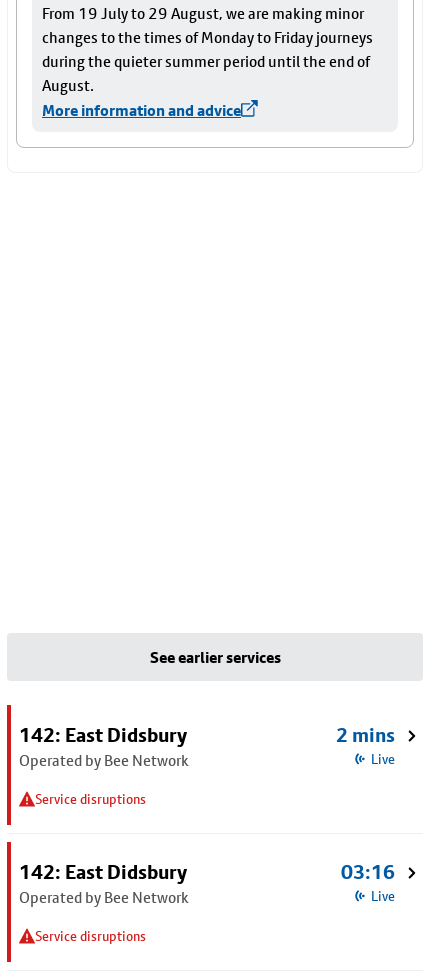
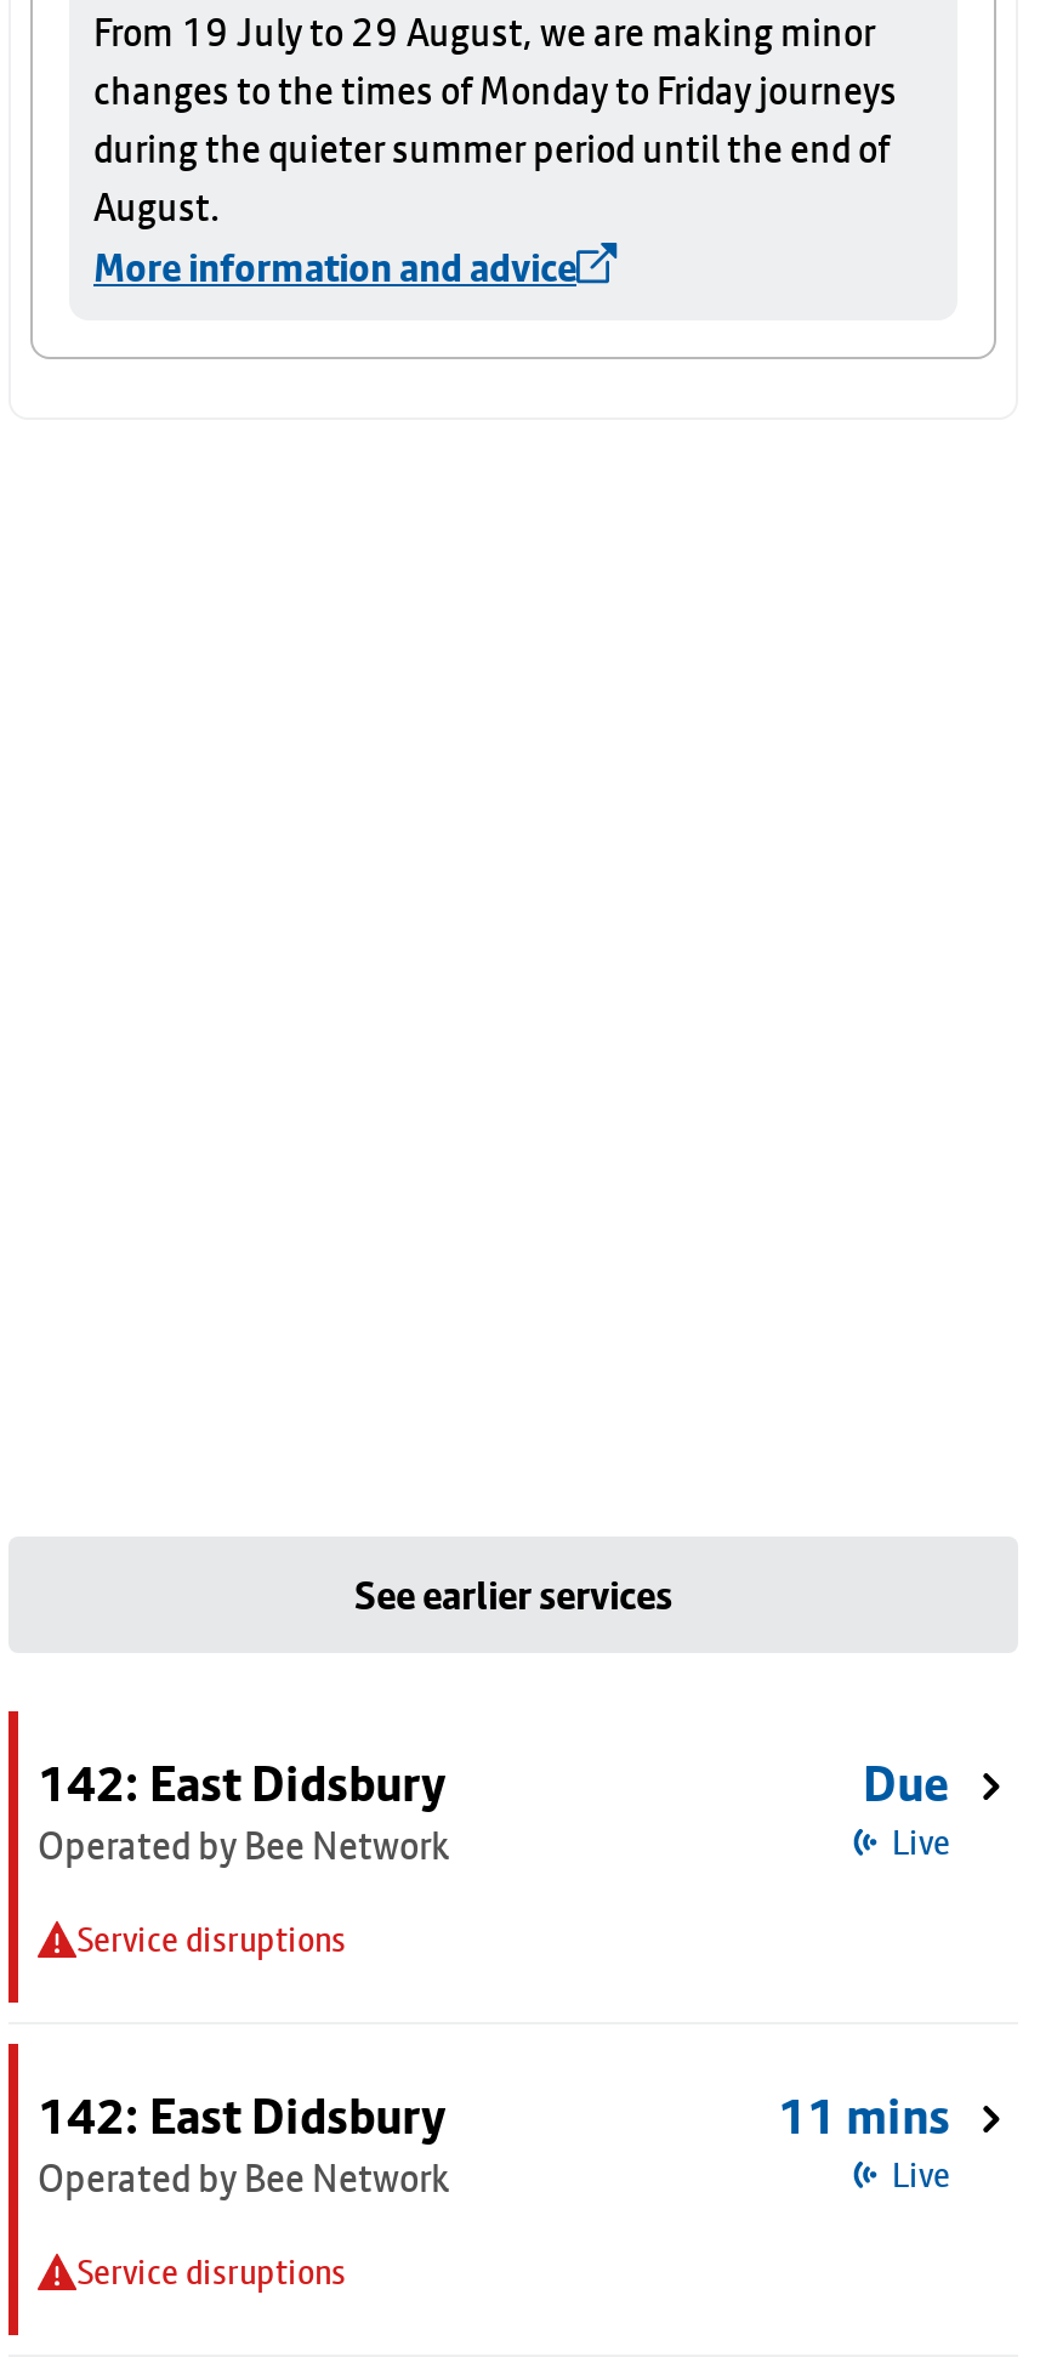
- 2 mins
+ Due

- 03:16
+ 11 mins
